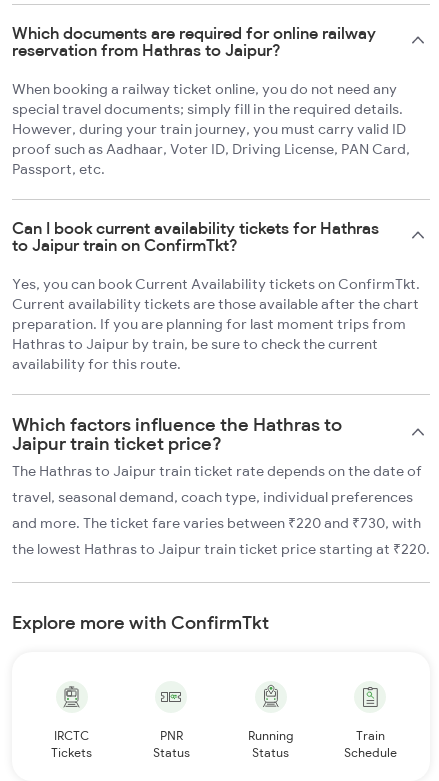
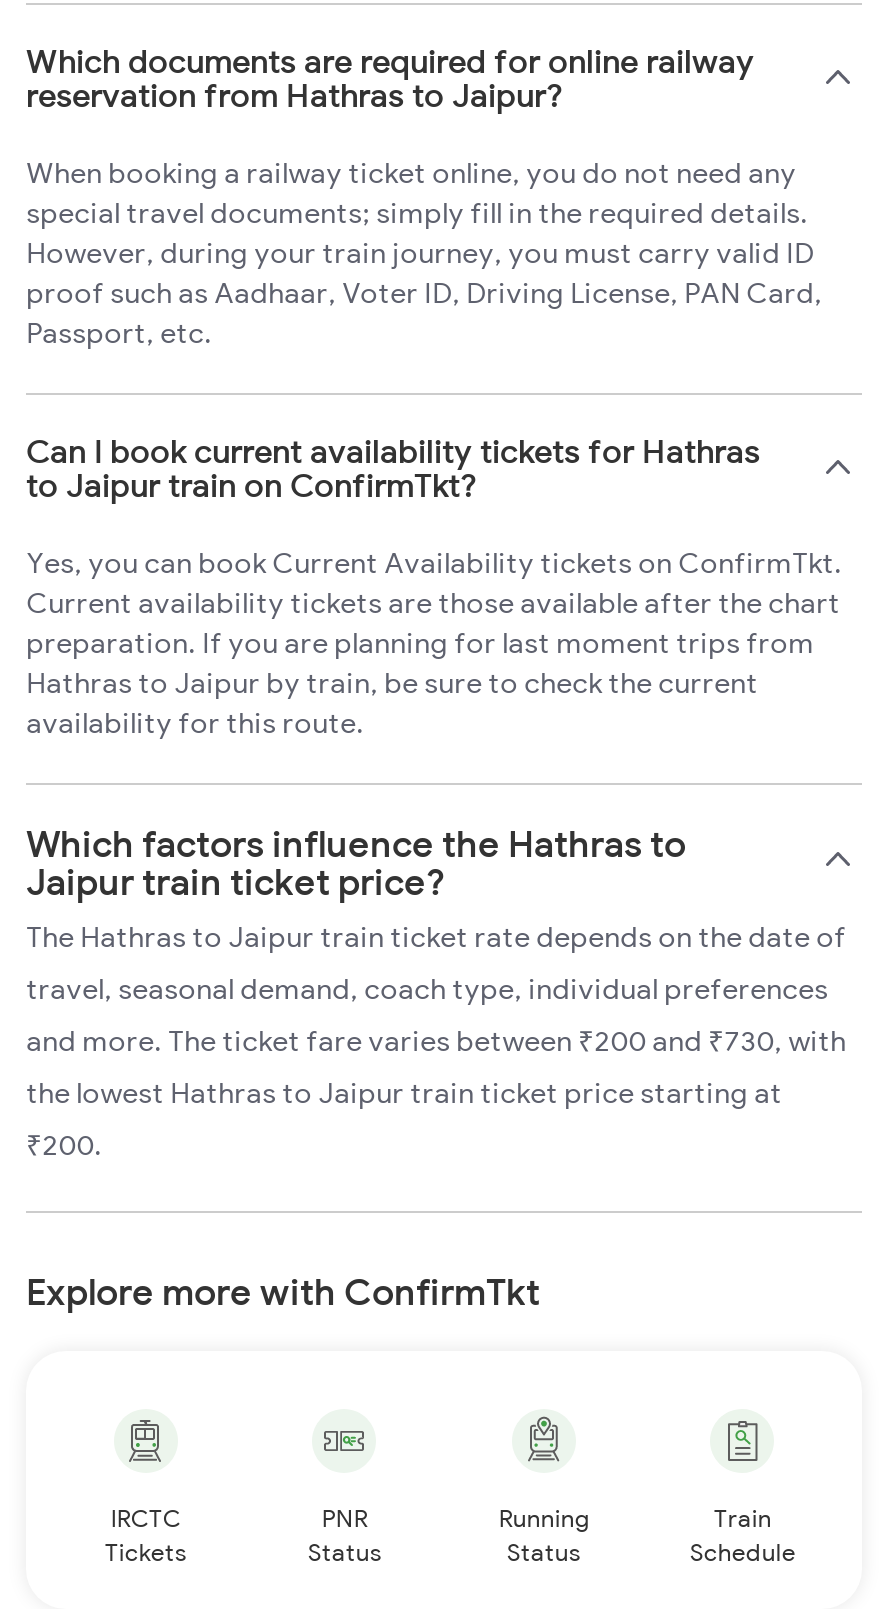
- and more. The ticket fare varies between ₹220 and ₹730, with
- the lowest Hathras to Jaipur train ticket price starting at ₹220.
+ and more. The ticket fare varies between ₹200 and ₹730, with
+ the lowest Hathras to Jaipur train ticket price starting at
+ ₹200.
